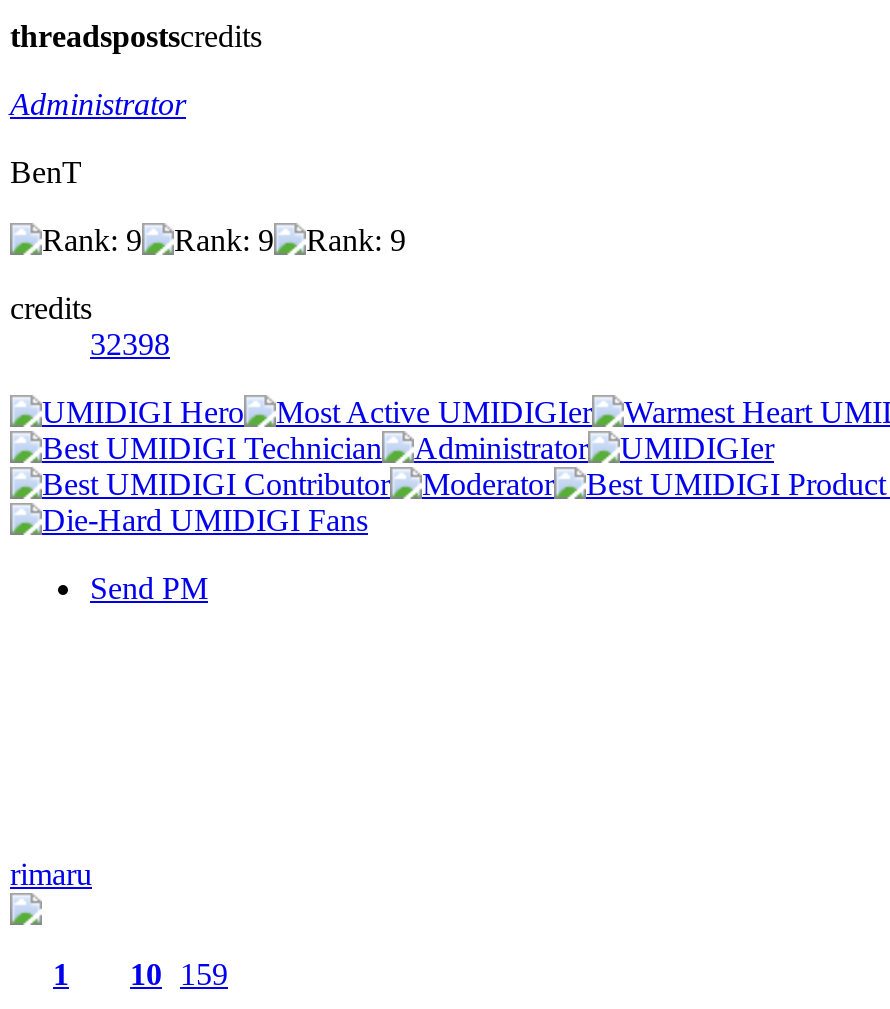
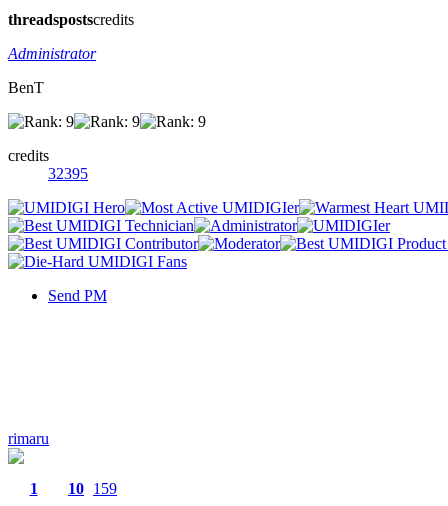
- 32398
+ 32395
